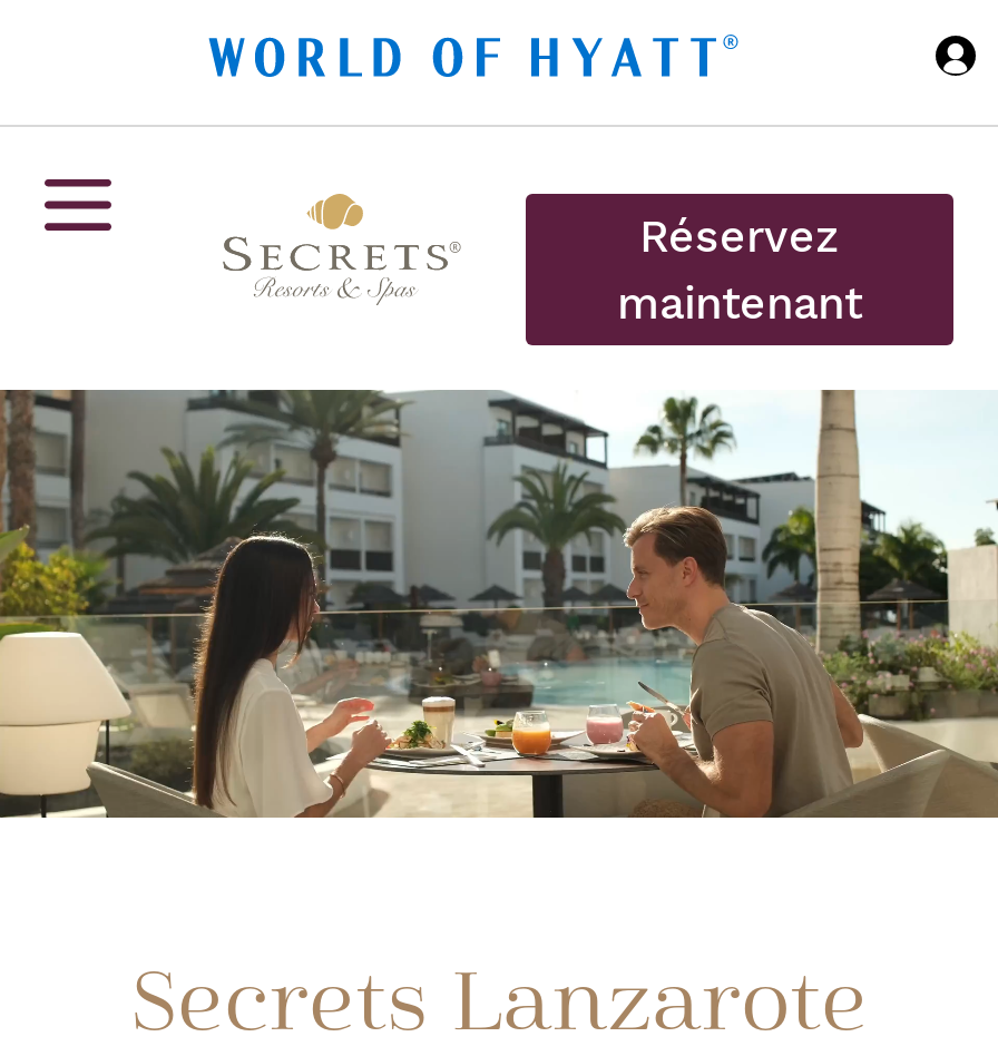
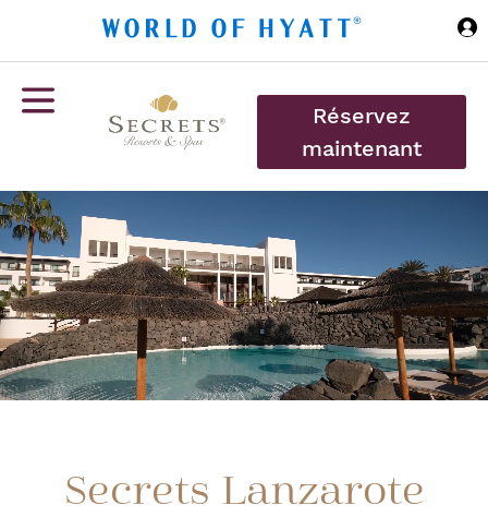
- [image]
+ [image]
